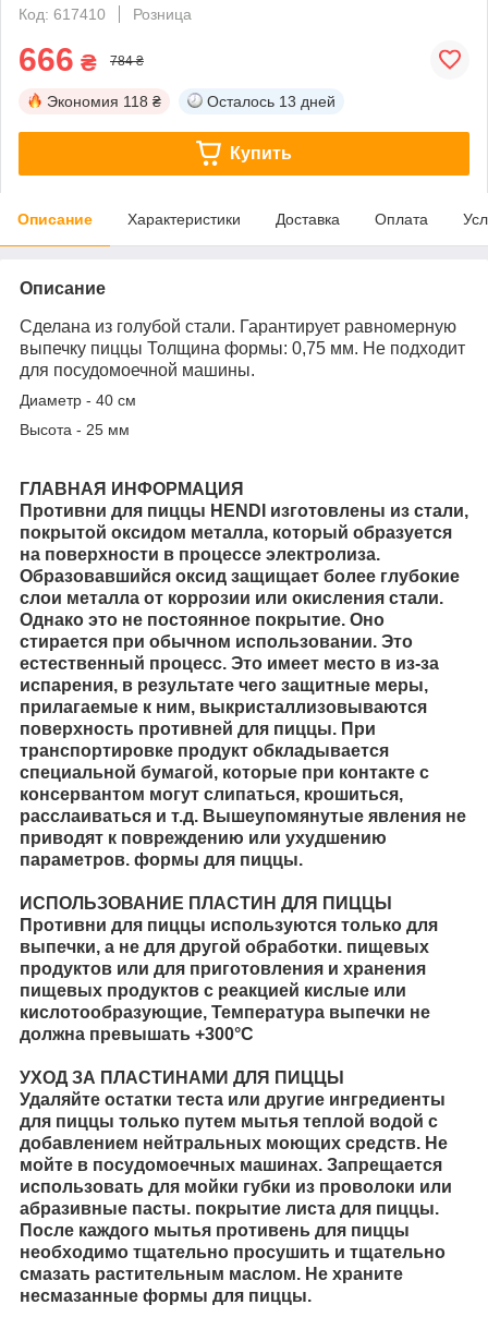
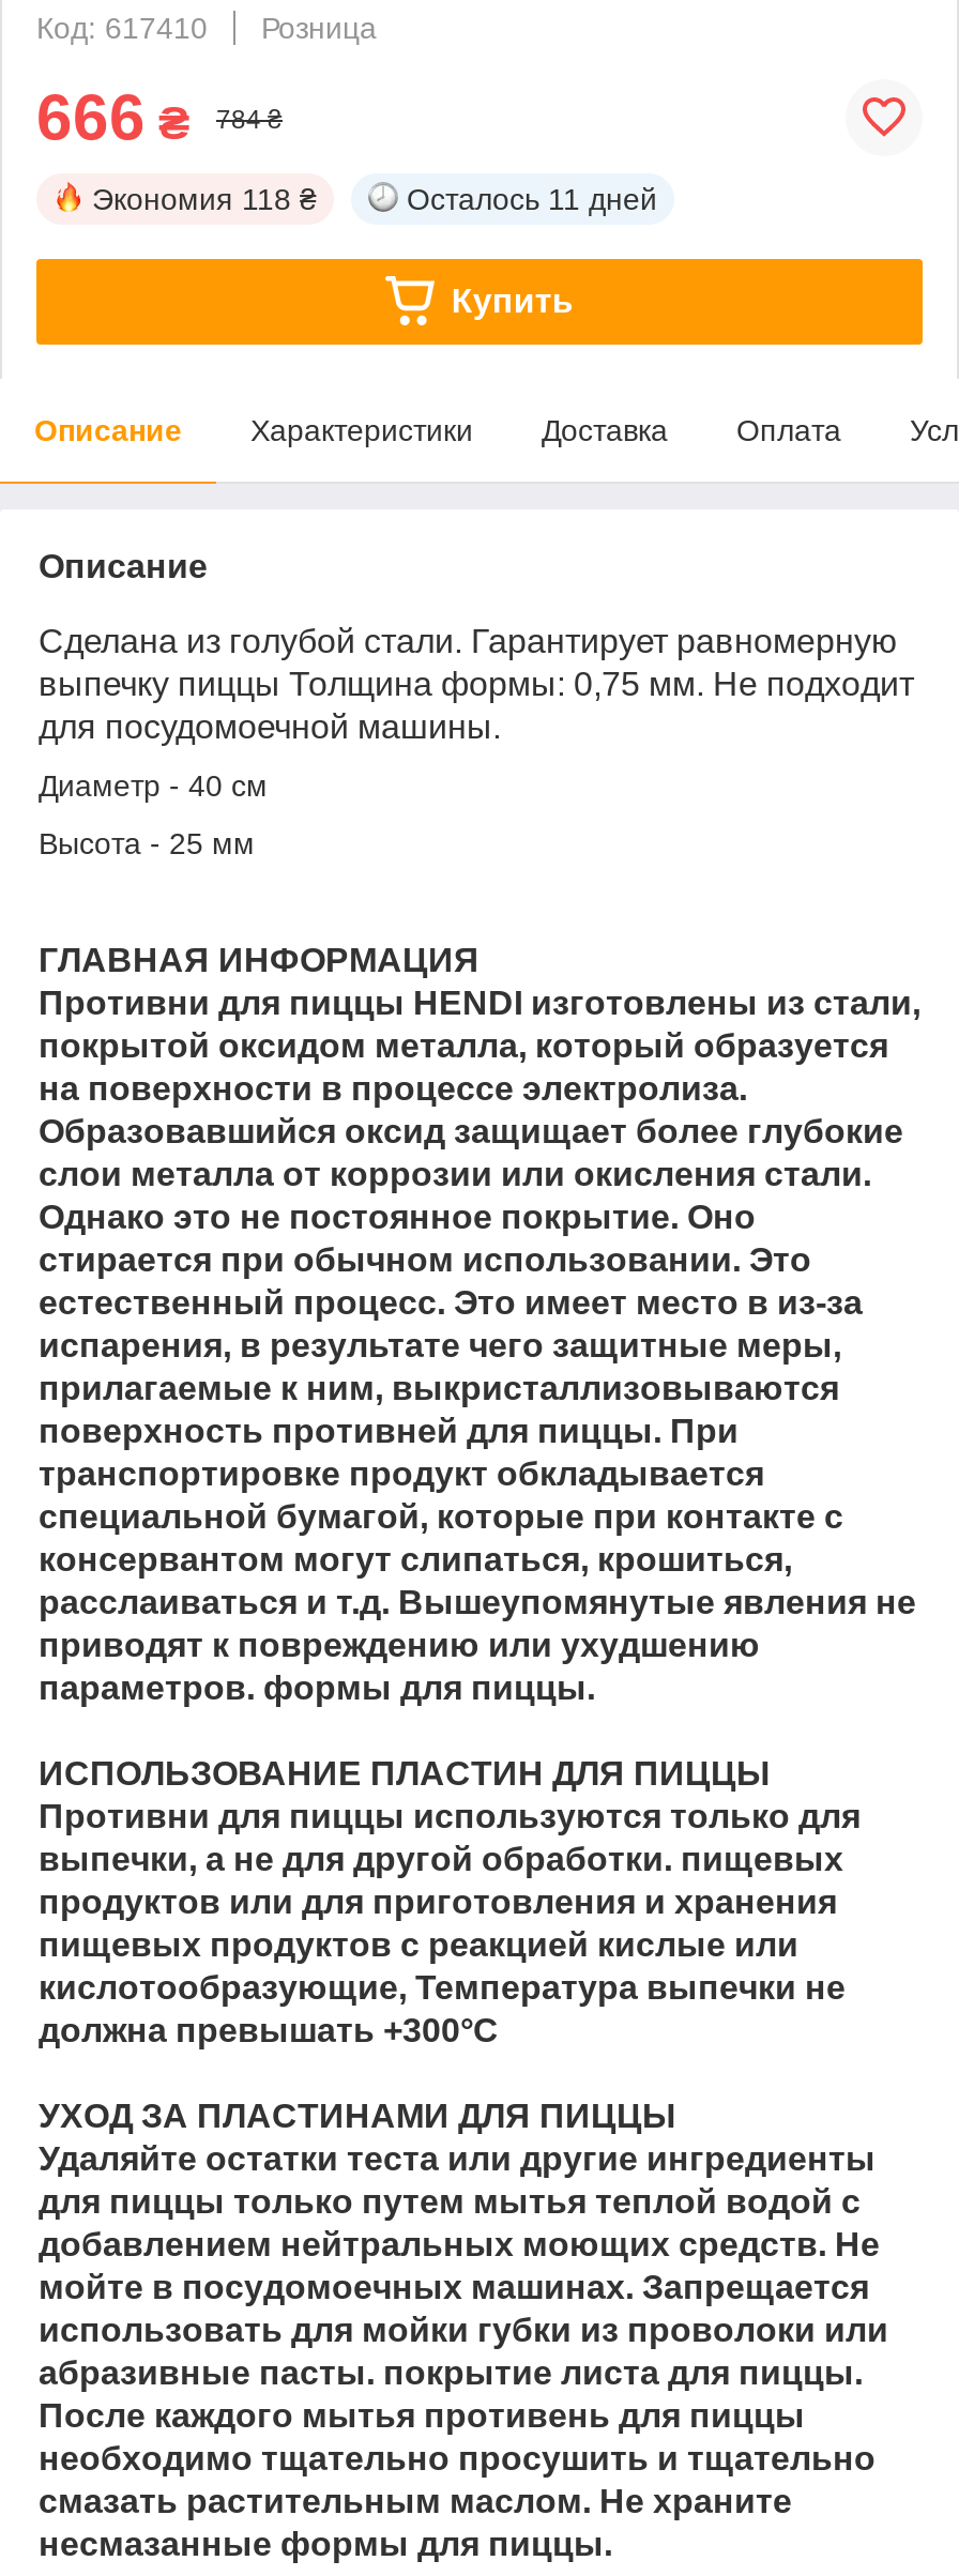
- Осталось 13 дней
+ Осталось 11 дней
